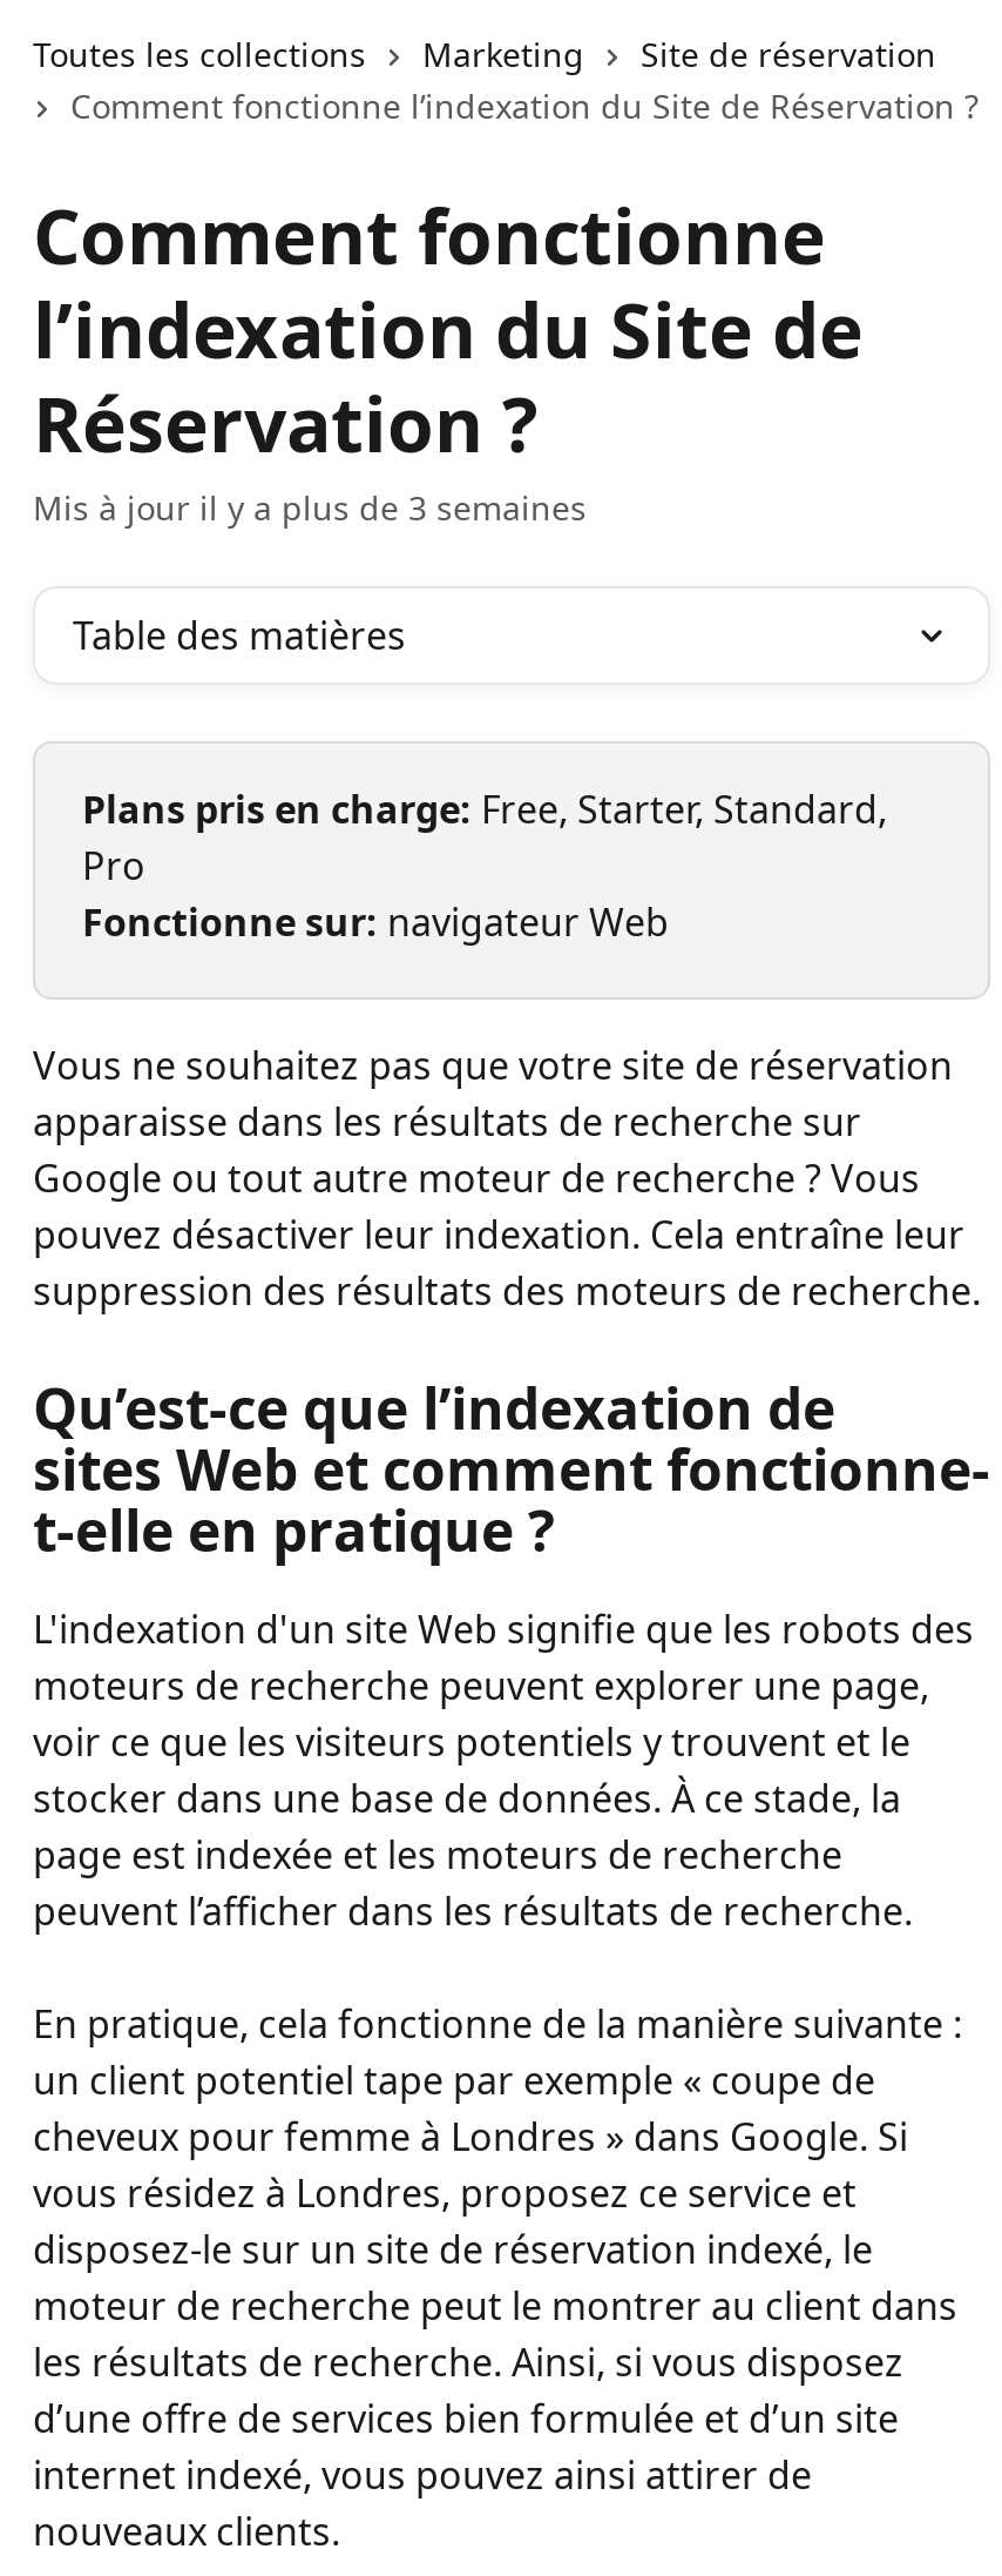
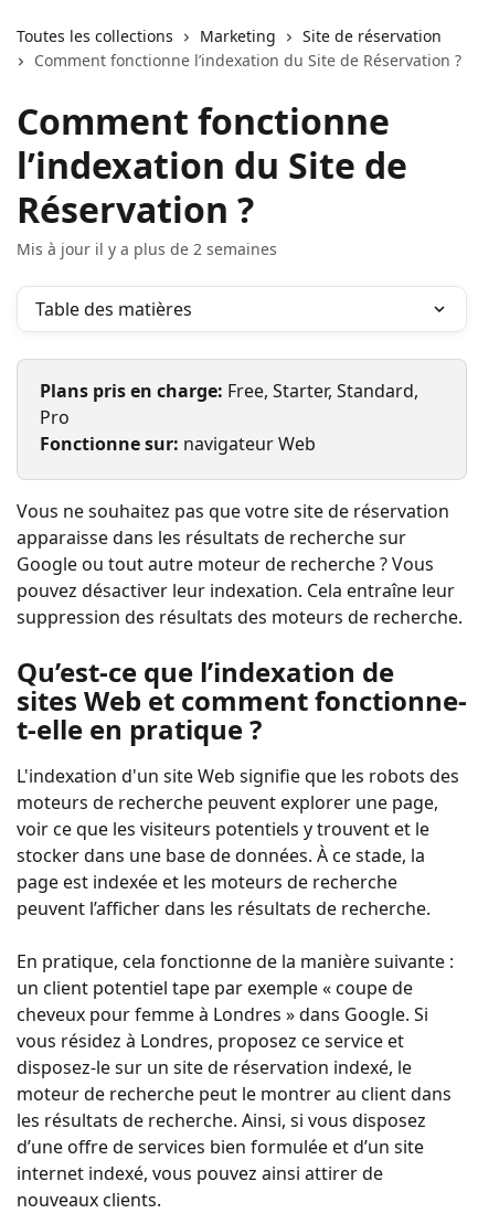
- Mis à jour il y a plus de 3 semaines
+ Mis à jour il y a plus de 2 semaines
